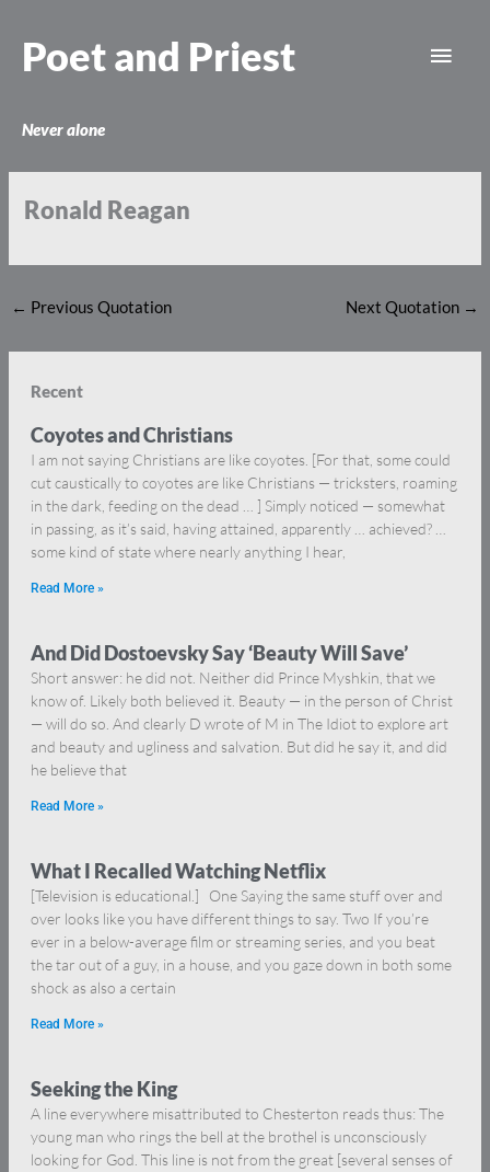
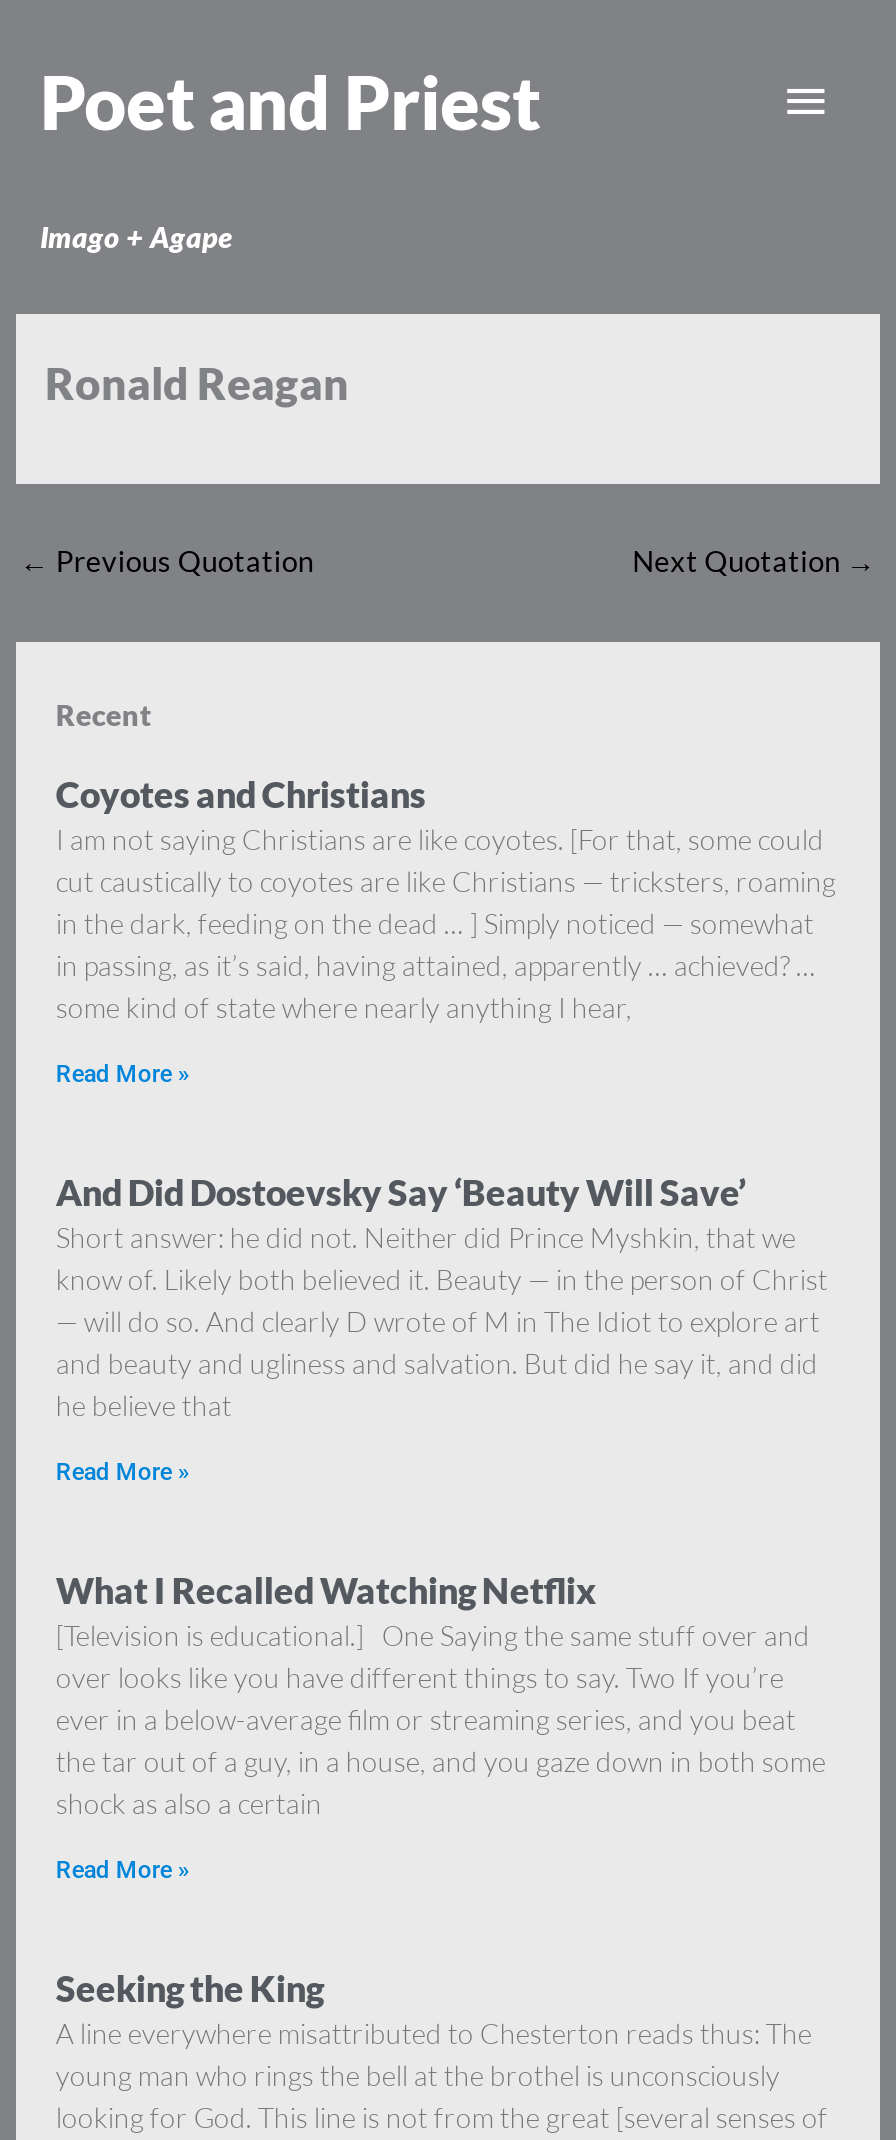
- Never alone
+ Imago + Agape
